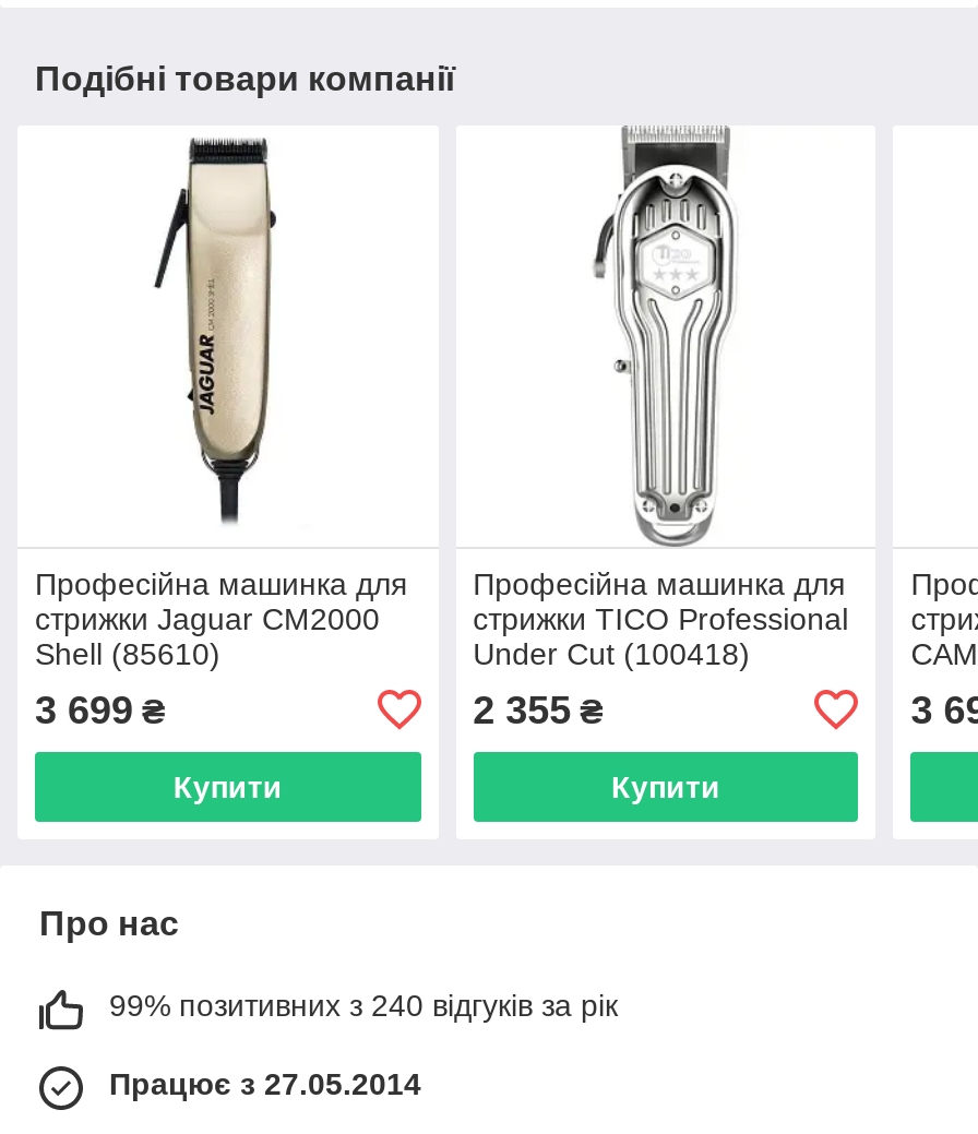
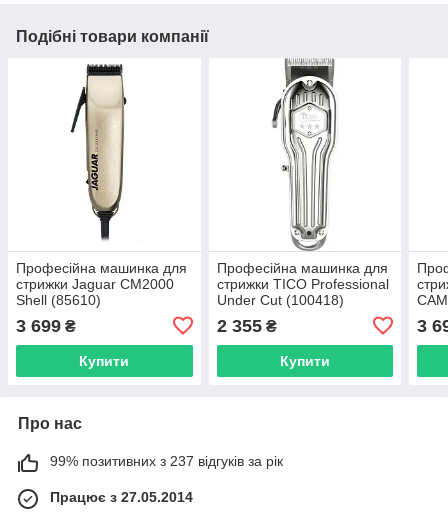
- 99% позитивних з 240 відгуків за рік
+ 99% позитивних з 237 відгуків за рік
